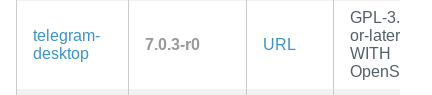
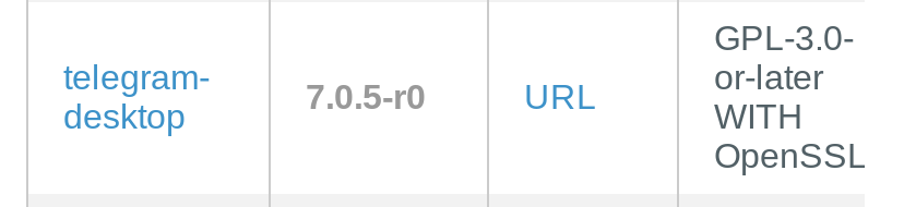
- 7.0.3-r0
+ 7.0.5-r0
